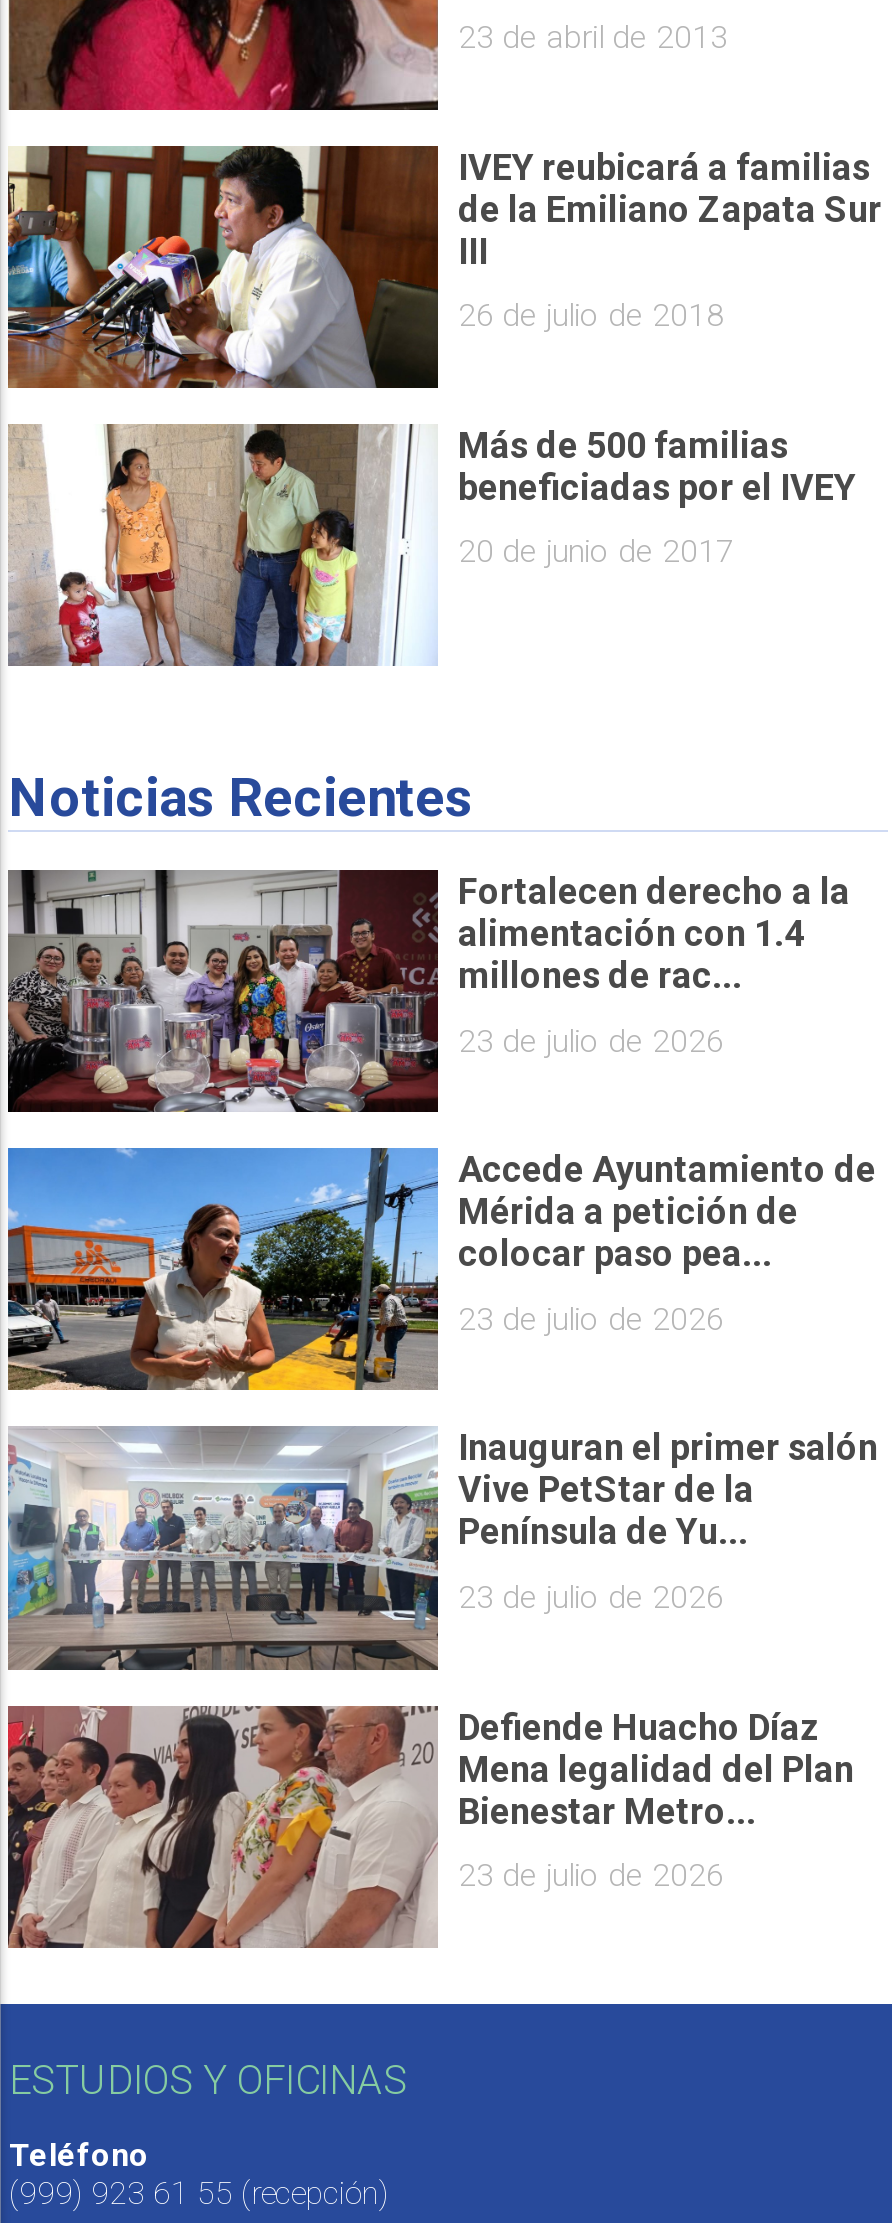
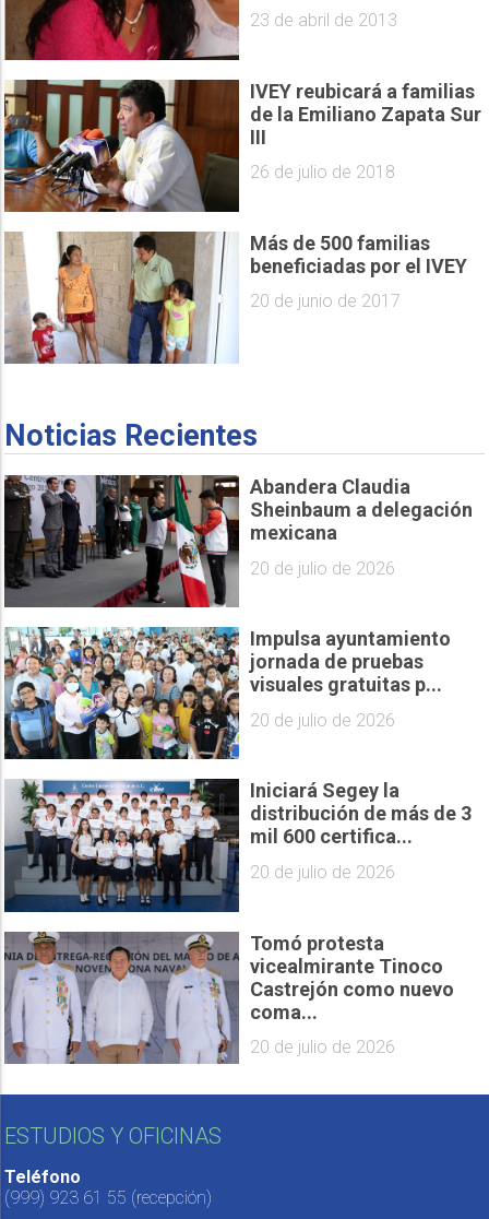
- [image]
- Fortalecen derecho a la
- alimentación con 1.4
- millones de rac...
+ [image]
+ Abandera Claudia
+ Sheinbaum a delegación
+ mexicana

- 23 de julio de 2026
+ 20 de julio de 2026

- [image]
- Accede Ayuntamiento de
- Mérida a petición de
- colocar paso pea...
+ [image]
+ Impulsa ayuntamiento
+ jornada de pruebas
+ visuales gratuitas p...

- 23 de julio de 2026
+ 20 de julio de 2026

- [image]
- Inauguran el primer salón
- Vive PetStar de la
- Península de Yu...
+ [image]
+ Iniciará Segey la
+ distribución de más de 3
+ mil 600 certifica...

- 23 de julio de 2026
+ 20 de julio de 2026

- [image]
- Defiende Huacho Díaz
- Mena legalidad del Plan
- Bienestar Metro...
+ [image]
+ Tomó protesta
+ vicealmirante Tinoco
+ Castrejón como nuevo
+ coma...

- 23 de julio de 2026
+ 20 de julio de 2026
